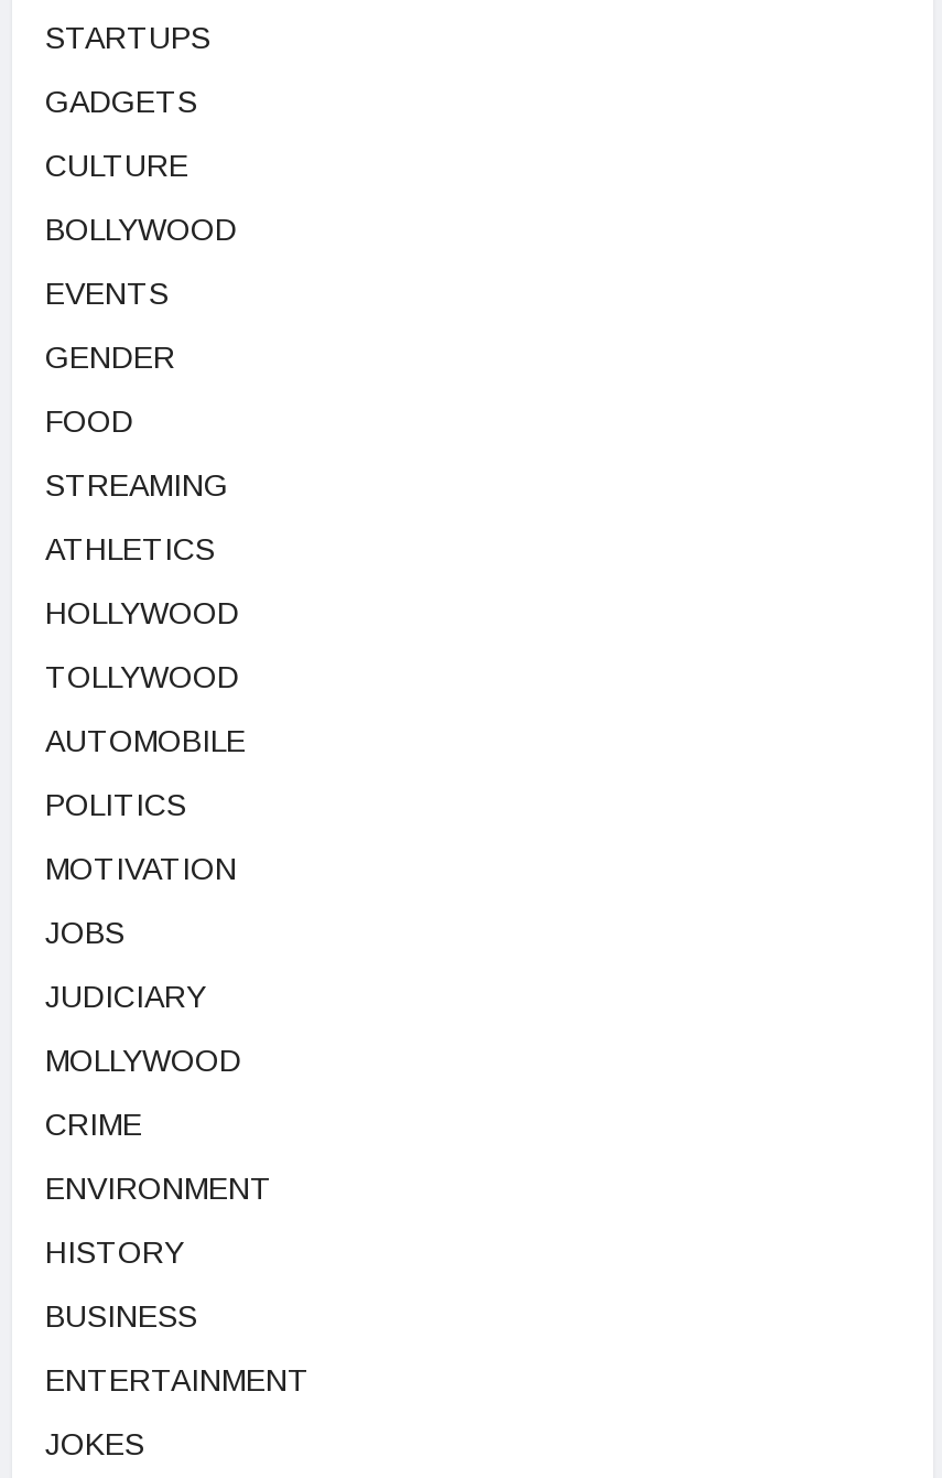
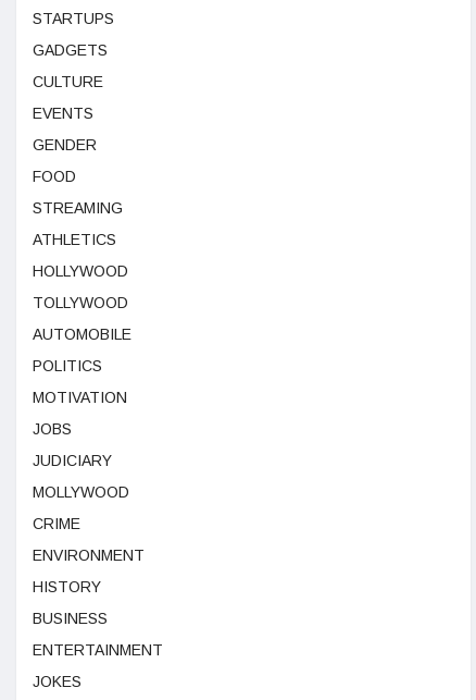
- BOLLYWOOD
